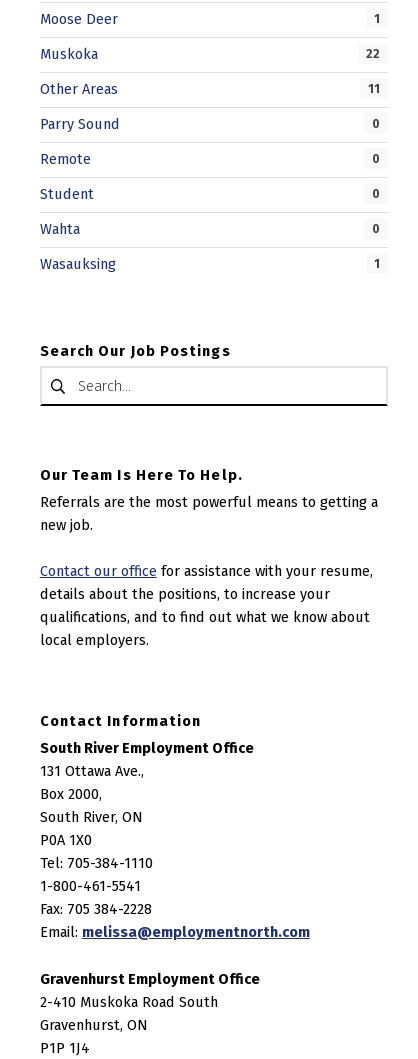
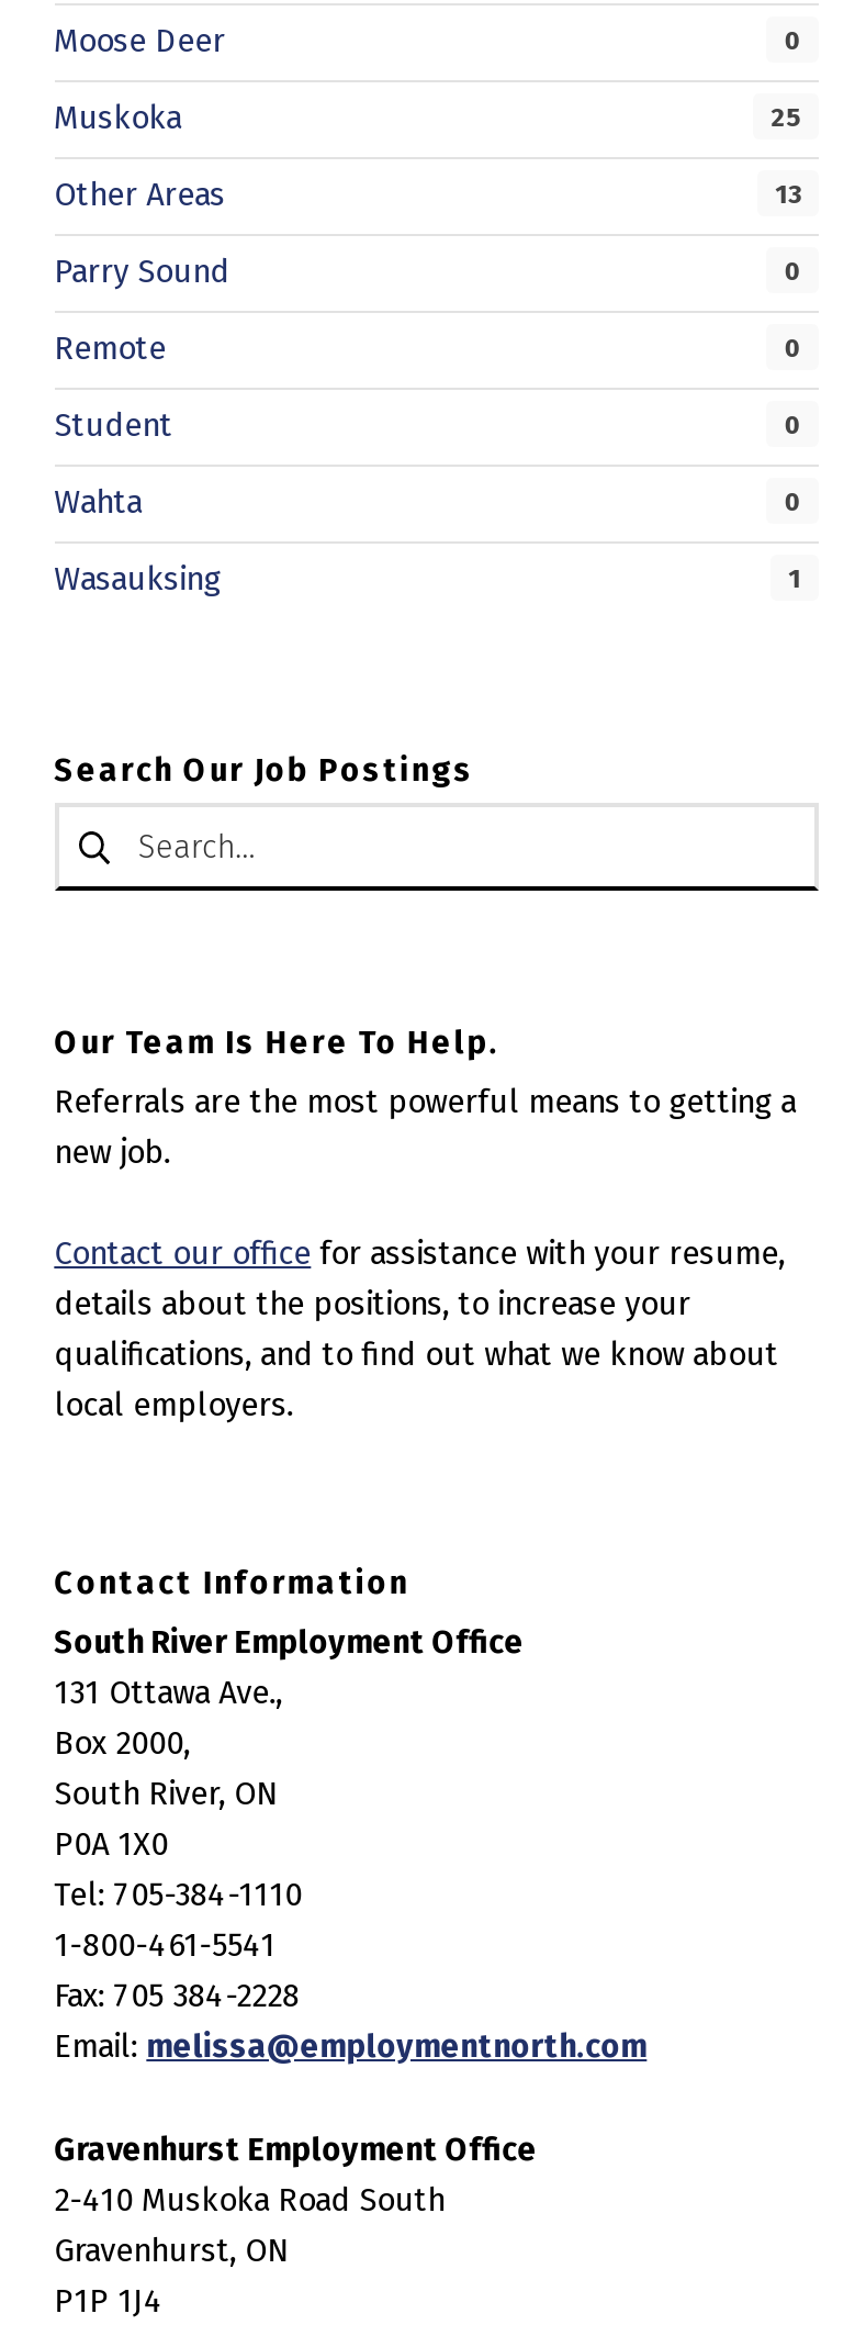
- 1
+ 0

- 22
+ 25

- 11
+ 13
